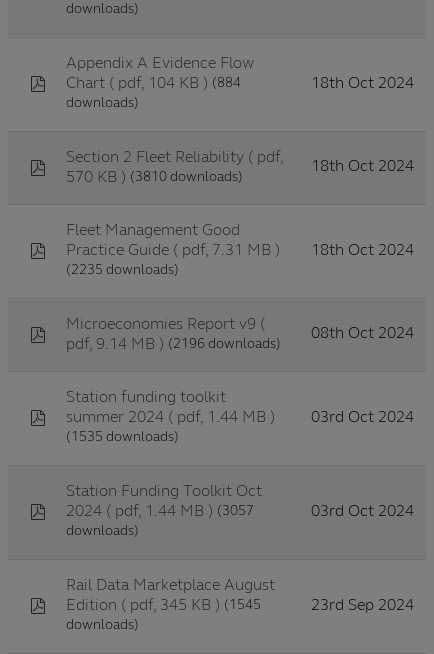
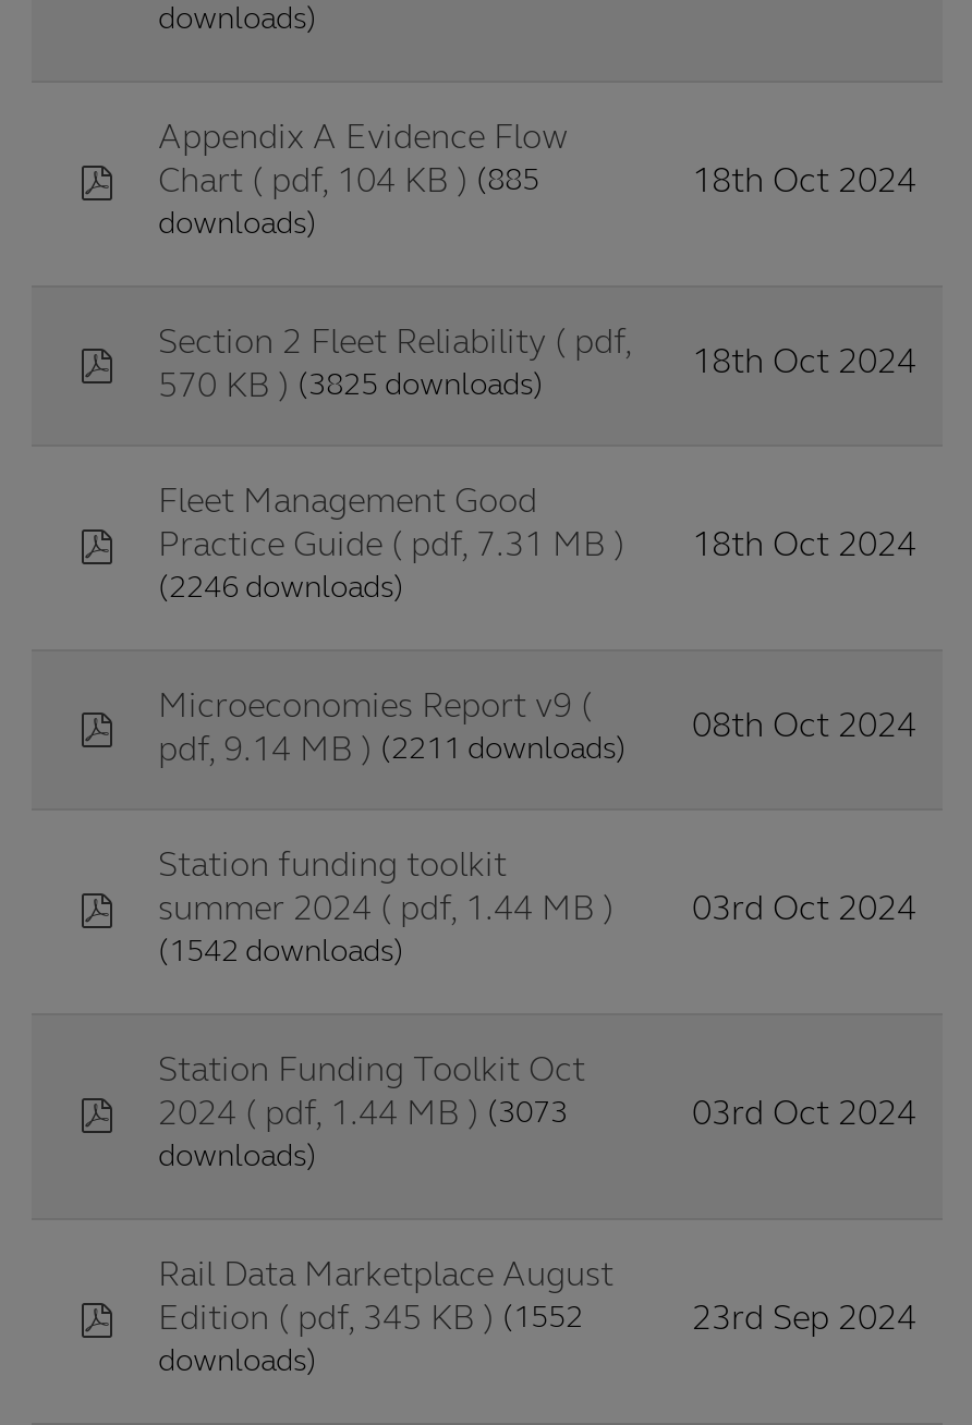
- Chart ( pdf, 104 KB ) (884
+ Chart ( pdf, 104 KB ) (885

- 570 KB ) (3810 downloads)
+ 570 KB ) (3825 downloads)

- (2235 downloads)
+ (2246 downloads)

- pdf, 9.14 MB ) (2196 downloads)
+ pdf, 9.14 MB ) (2211 downloads)

- (1535 downloads)
+ (1542 downloads)

- 2024 ( pdf, 1.44 MB ) (3057
+ 2024 ( pdf, 1.44 MB ) (3073

- Edition ( pdf, 345 KB ) (1545
+ Edition ( pdf, 345 KB ) (1552
